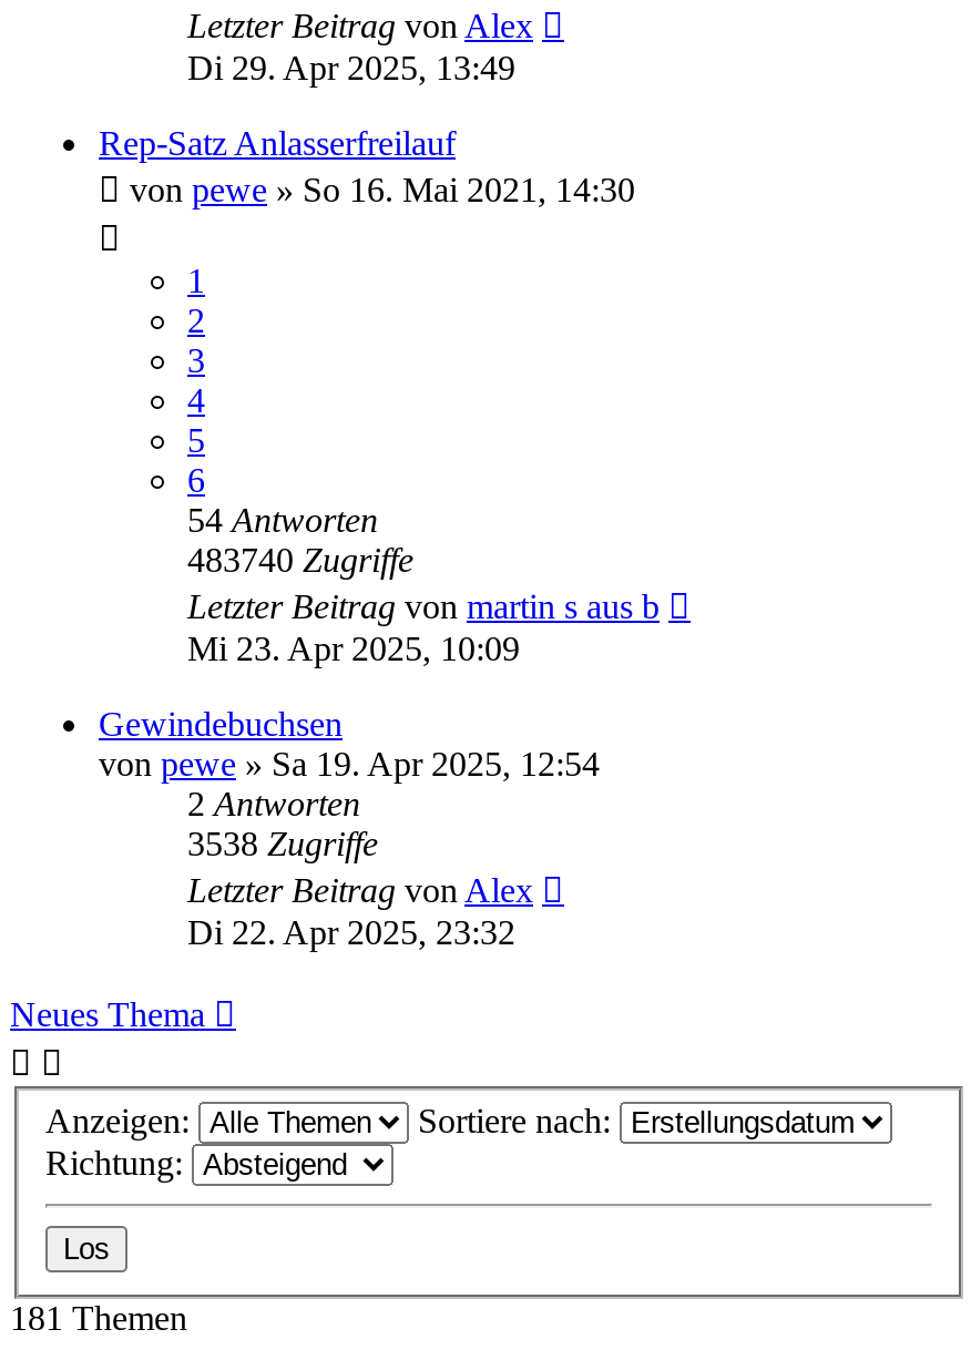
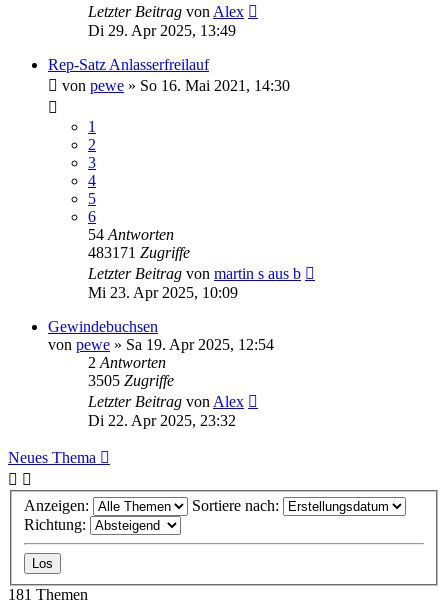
- 483740 Zugriffe
+ 483171 Zugriffe

- 3538 Zugriffe
+ 3505 Zugriffe
